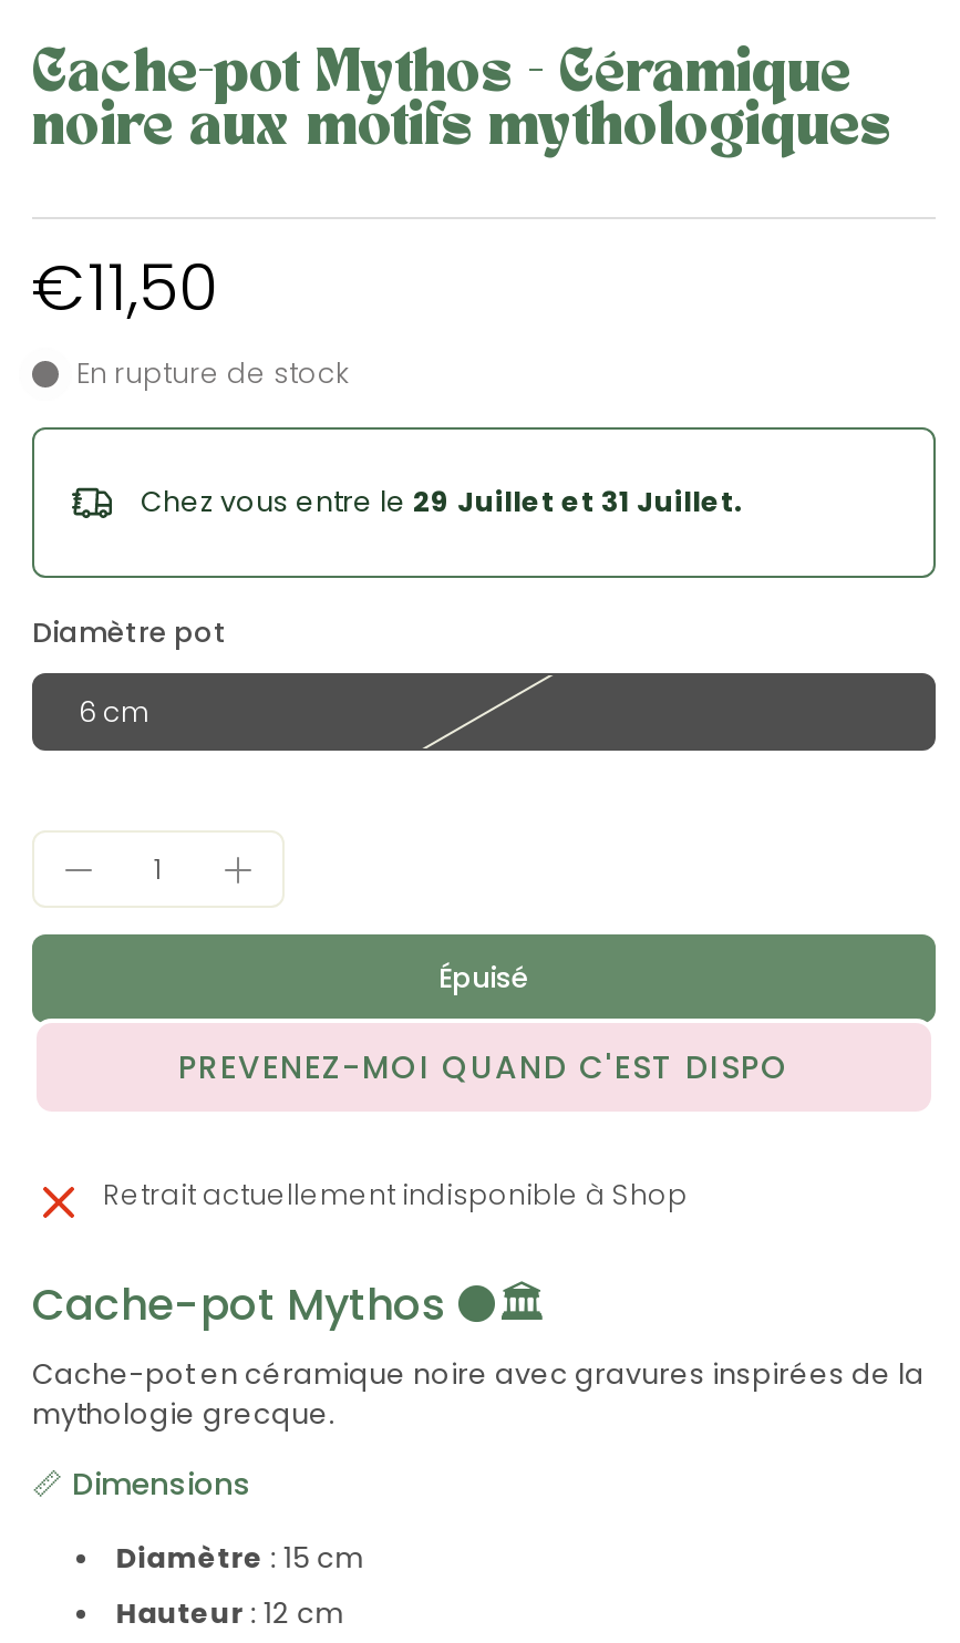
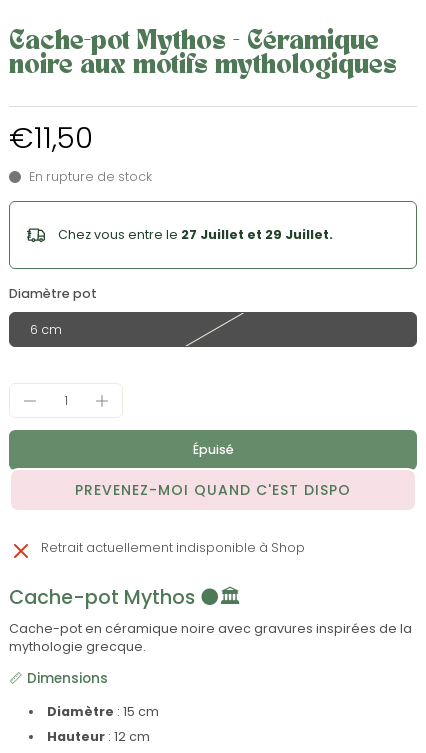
- Chez vous entre le 29 Juillet et 31 Juillet.
+ Chez vous entre le 27 Juillet et 29 Juillet.
